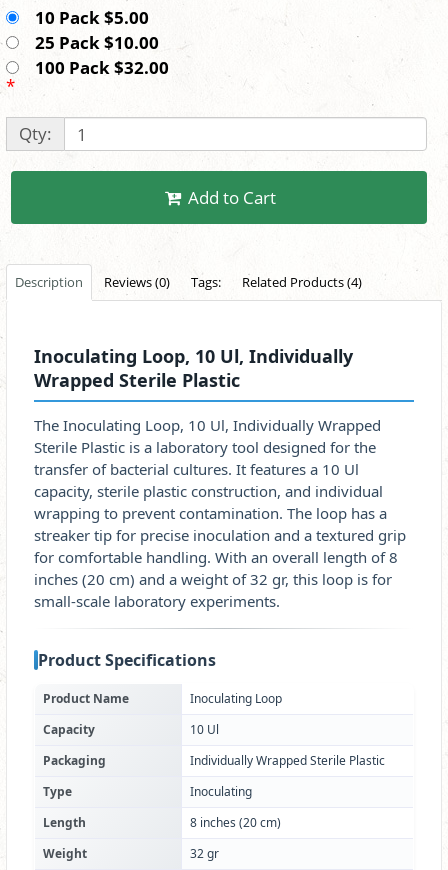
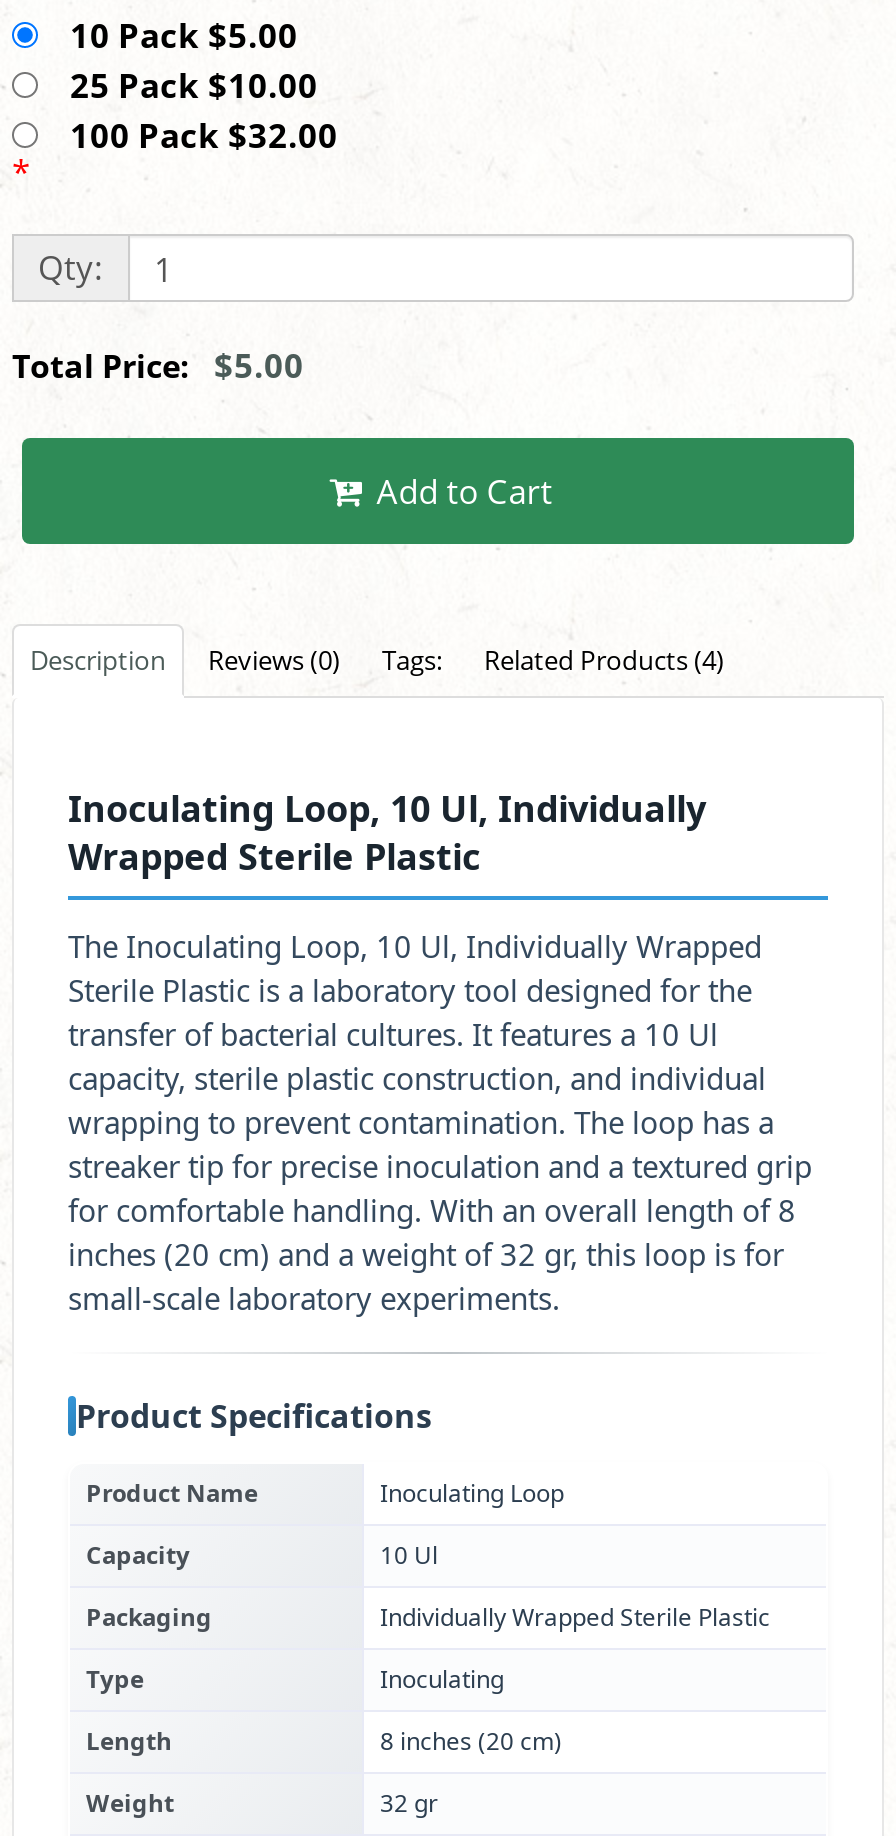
+ Total Price: $5.00
